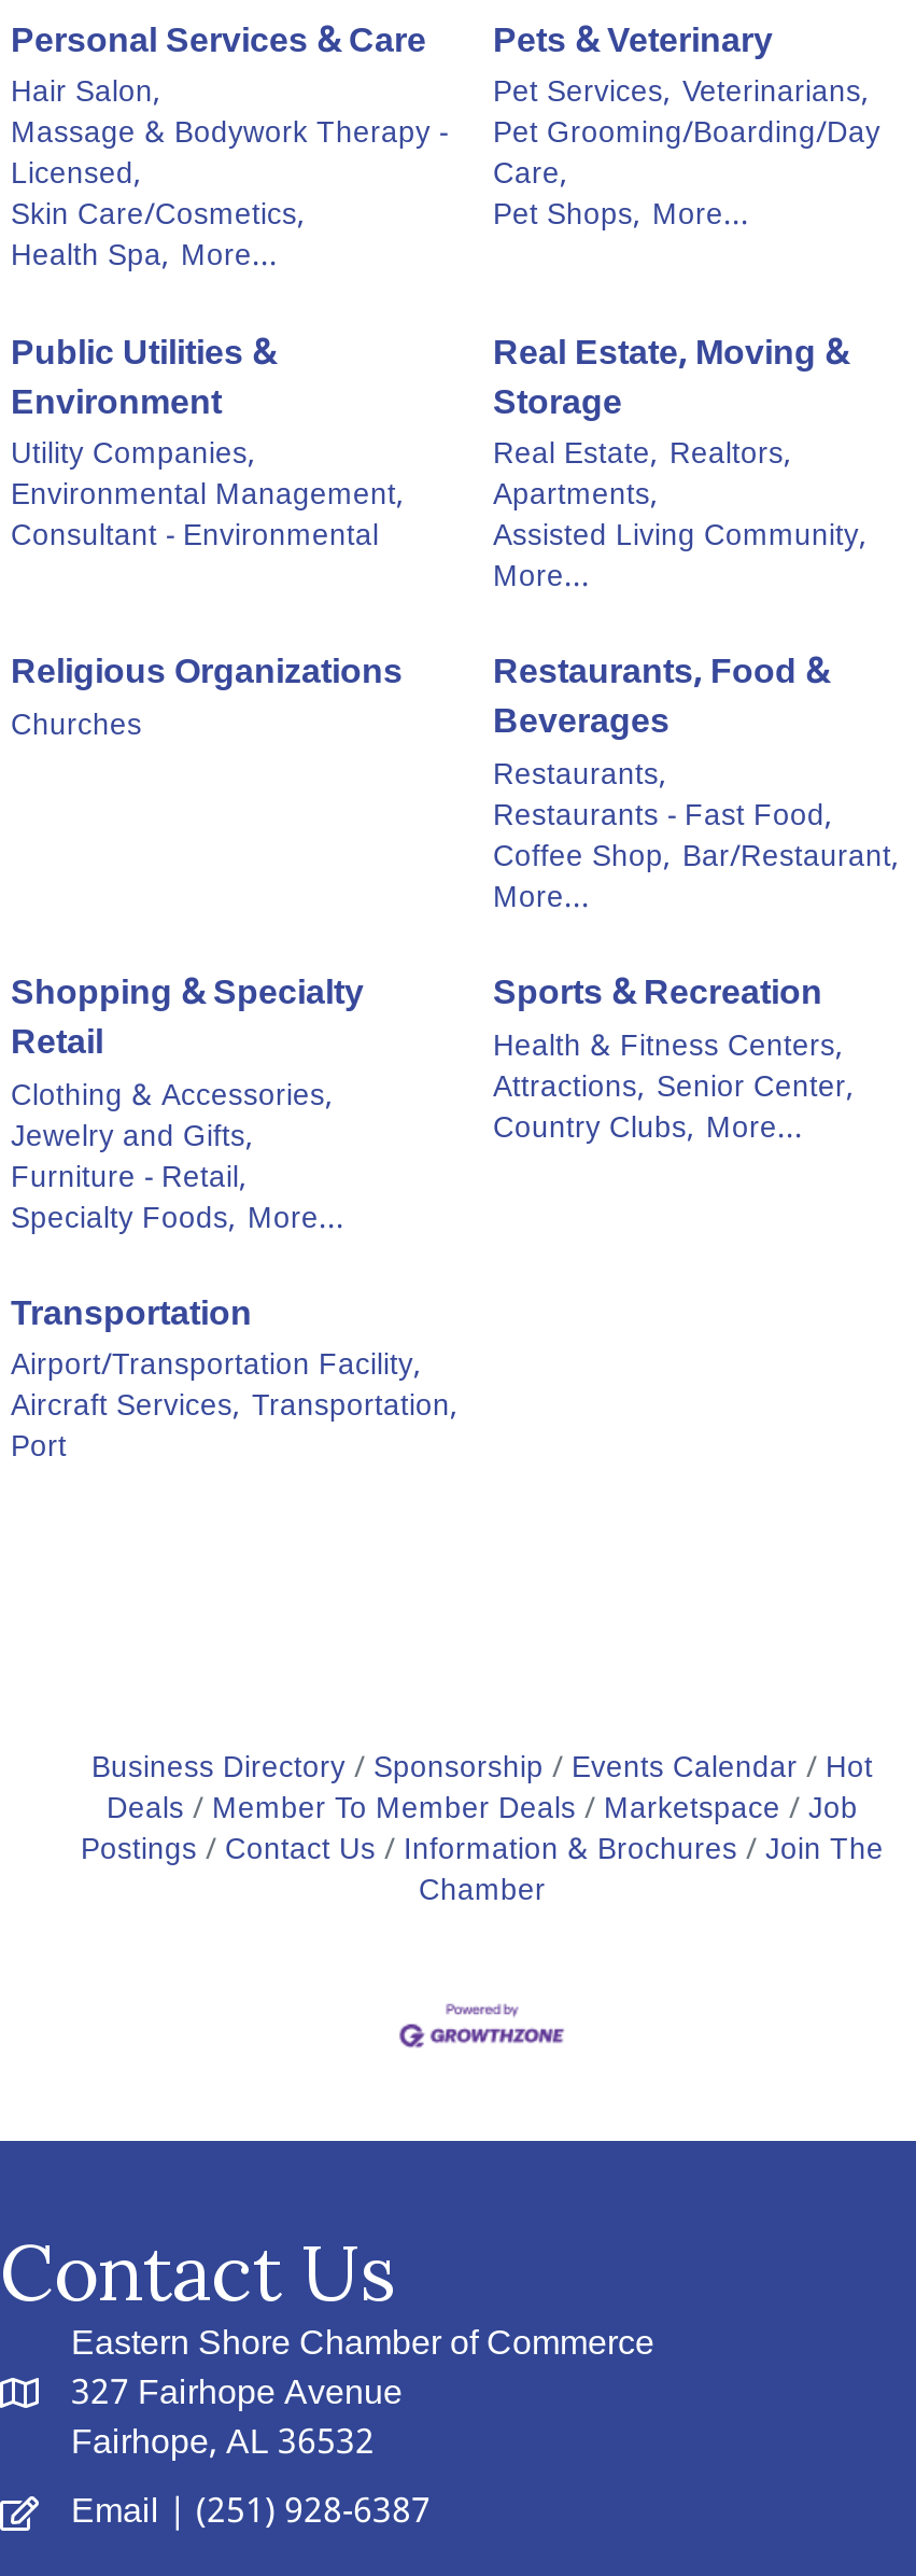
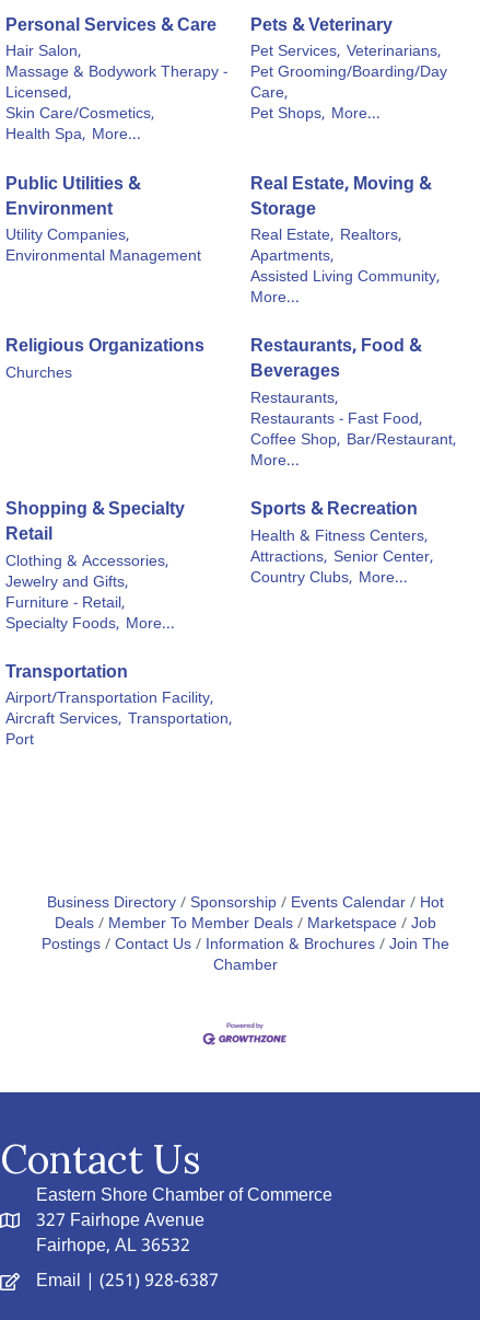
- Environmental Management,
- Consultant - Environmental
+ Environmental Management
